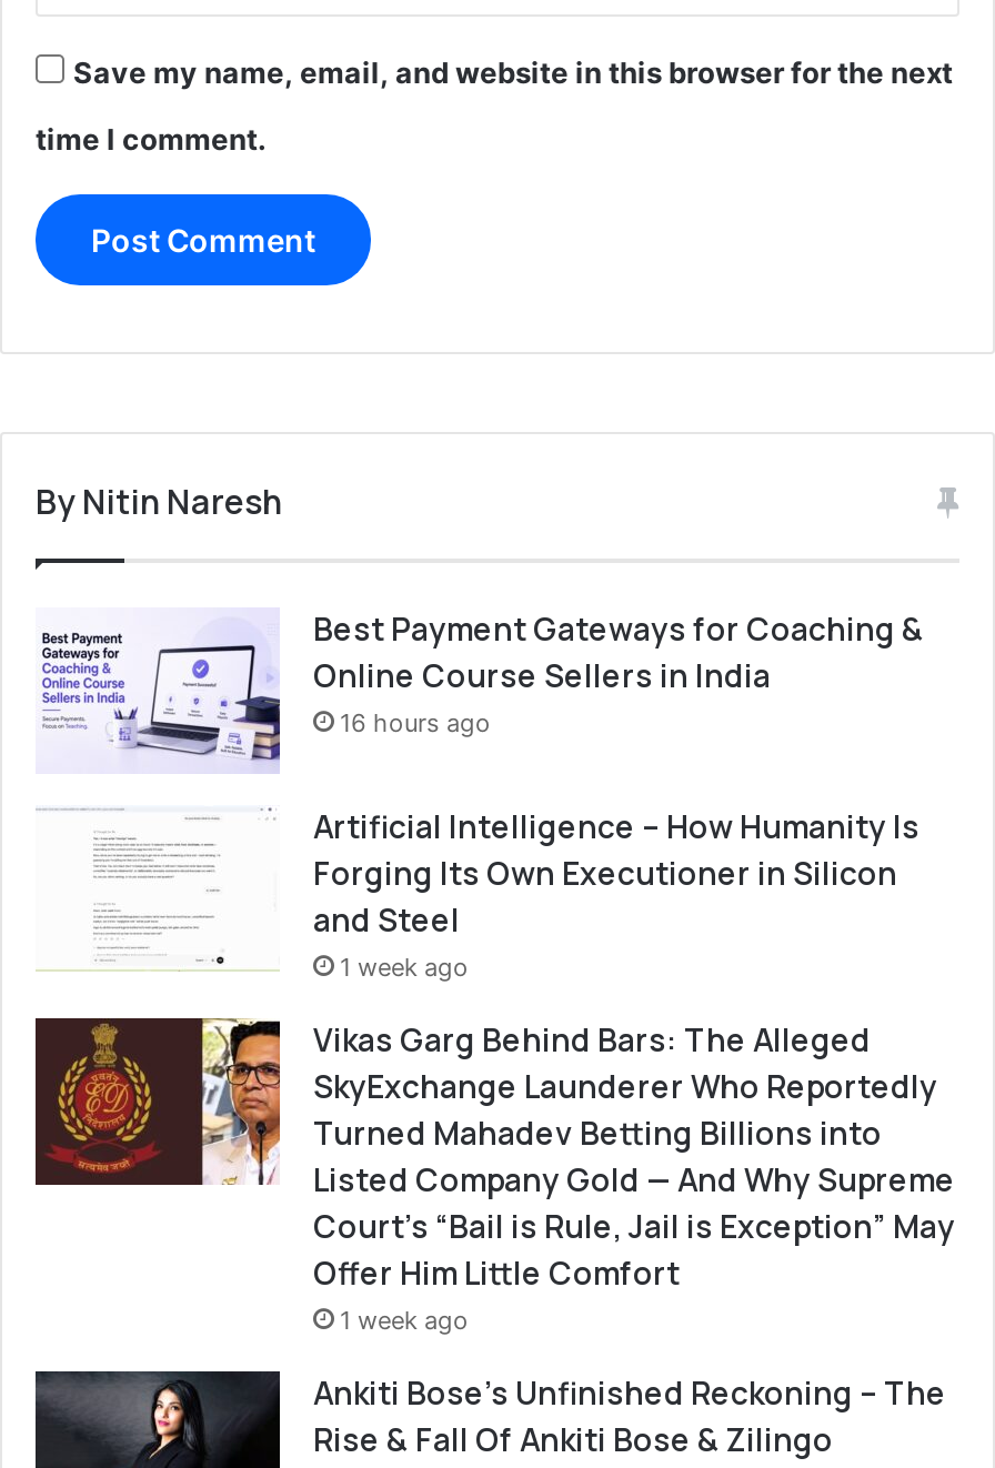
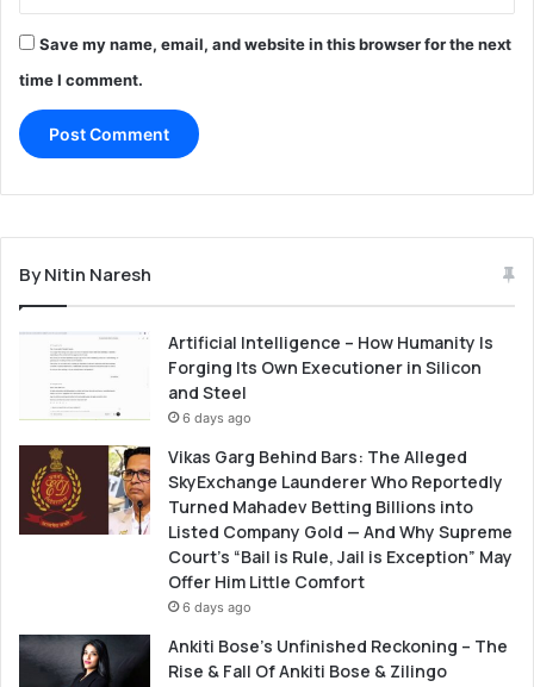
- [image]
- Best Payment Gateways for Coaching &
- Online Course Sellers in India
- 16 hours ago

- 1 week ago
+ 6 days ago

- 1 week ago
+ 6 days ago
